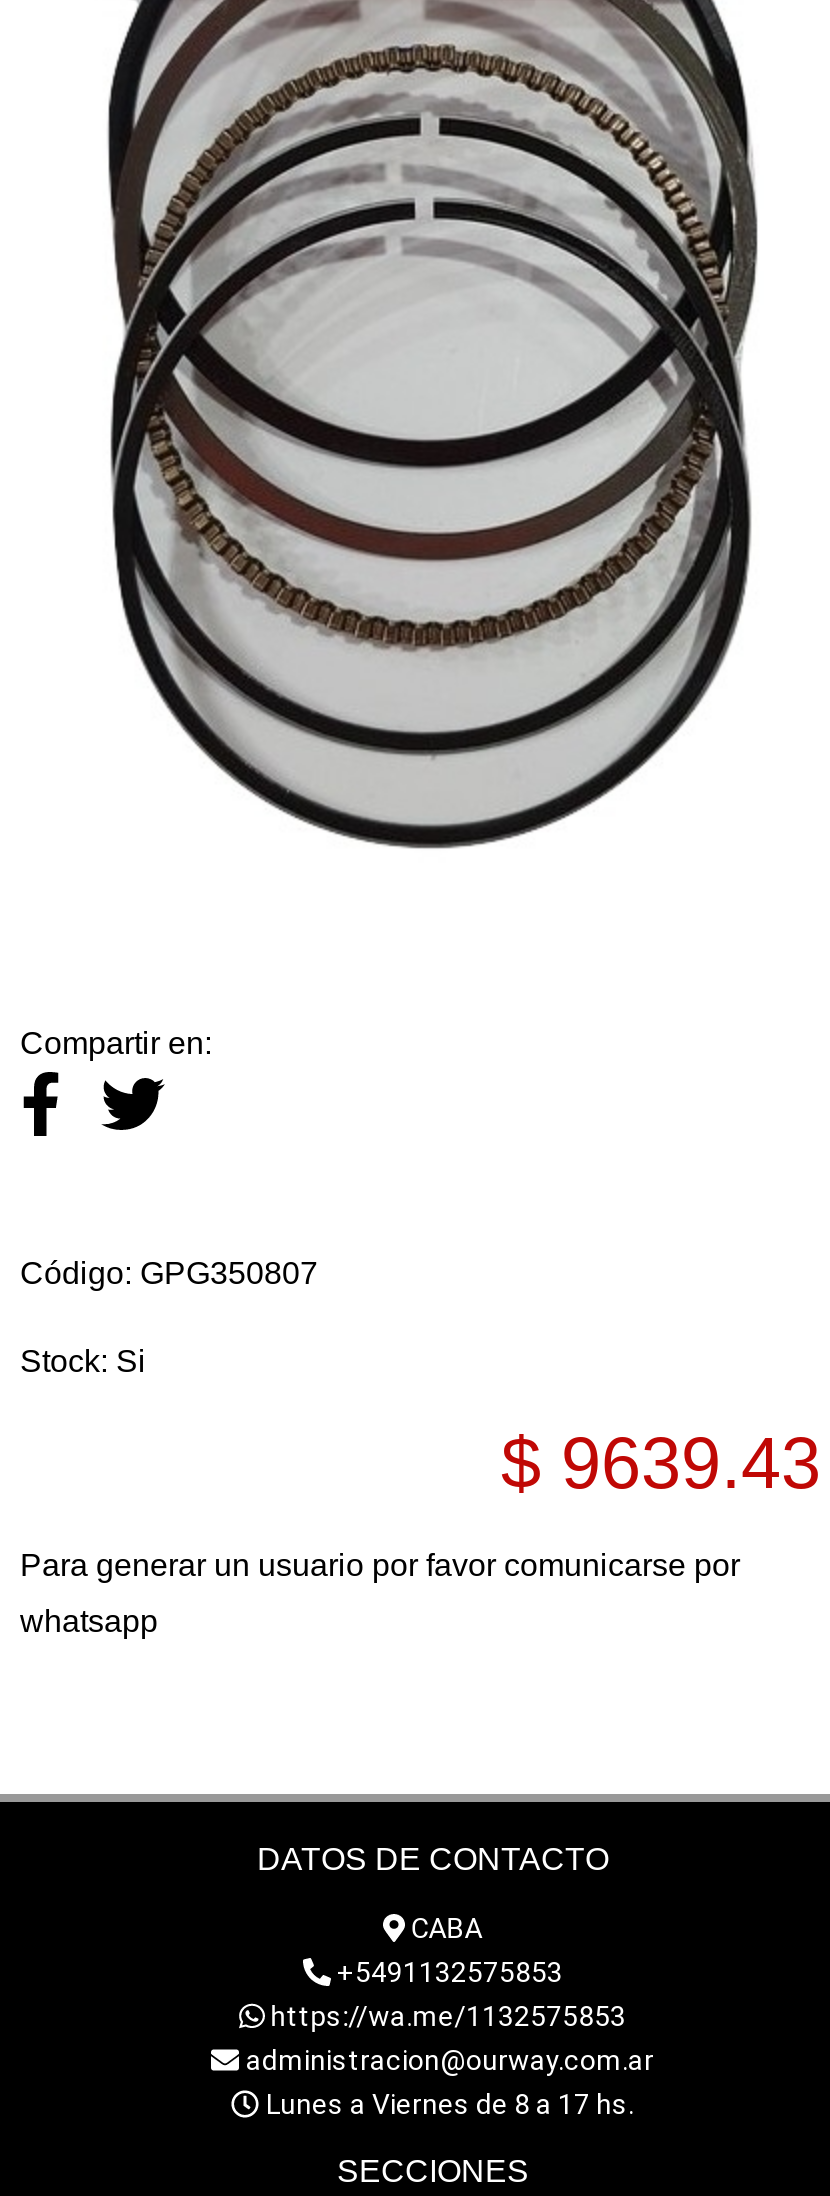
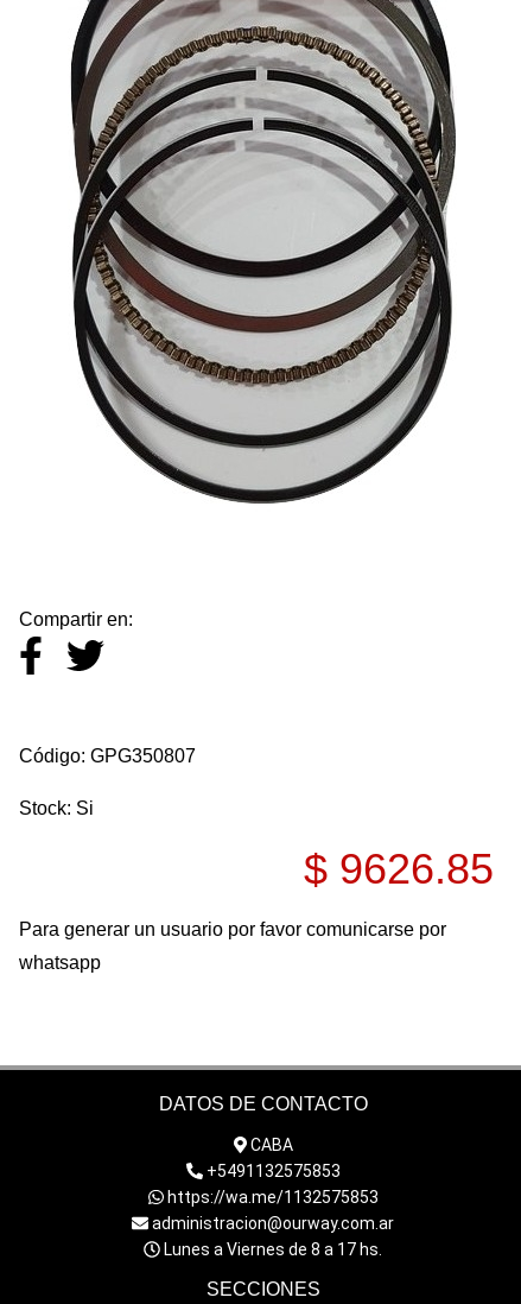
- $ 9639.43
+ $ 9626.85
